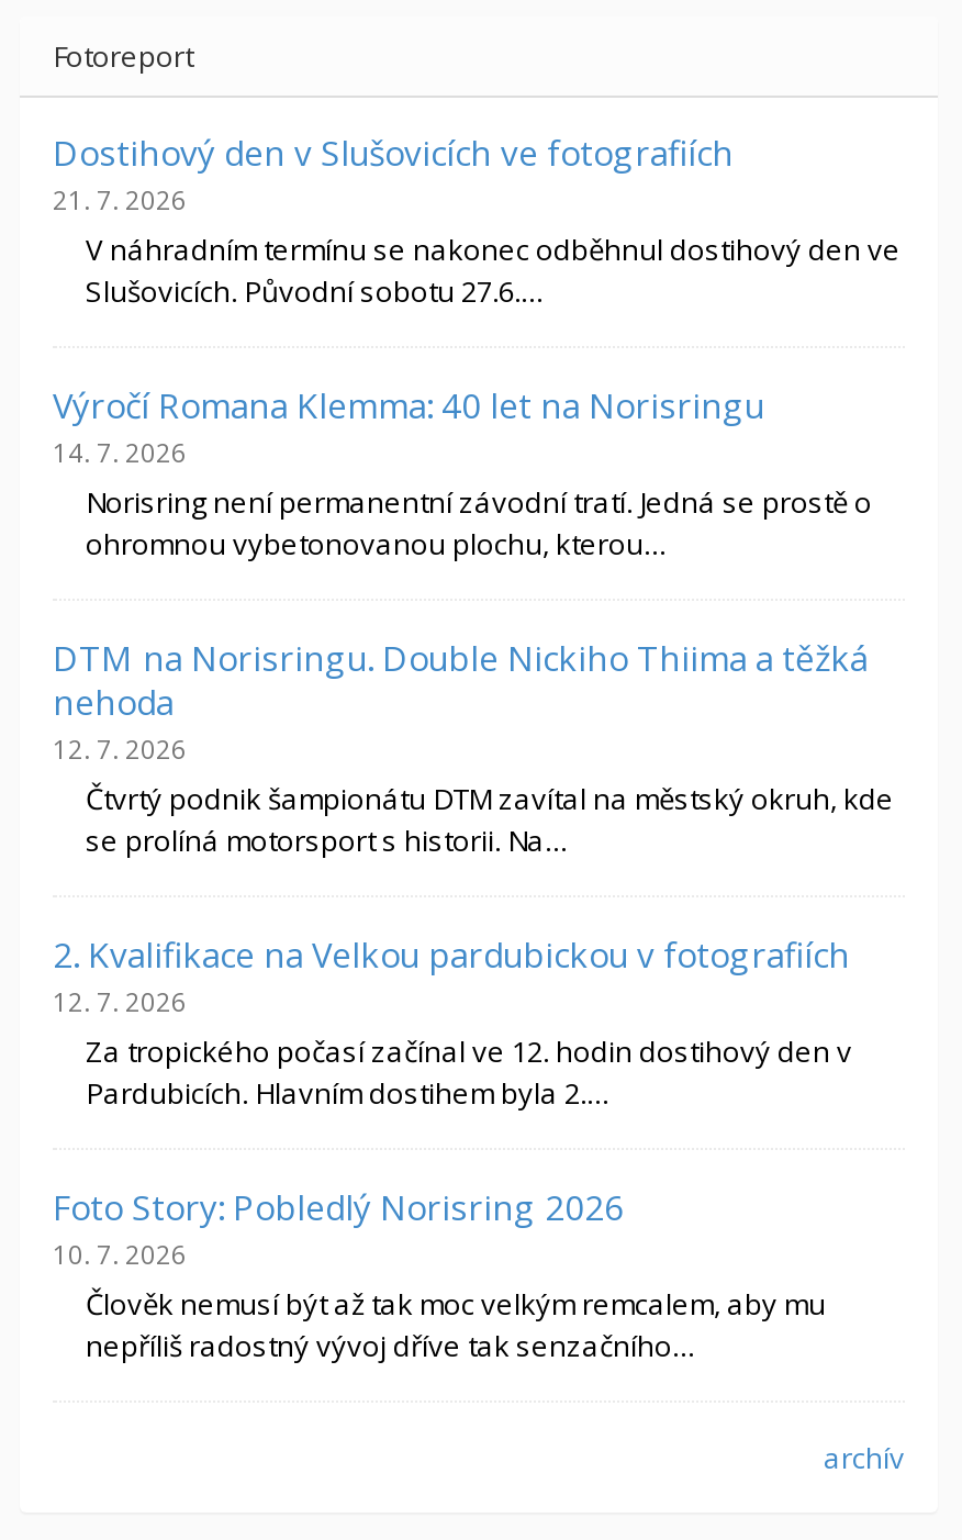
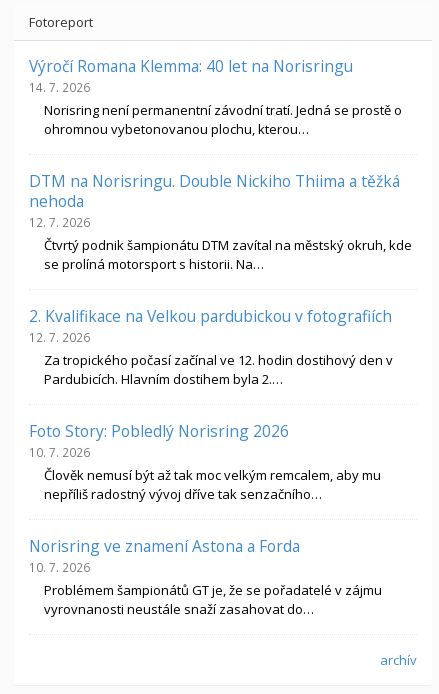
- Dostihový den v Slušovicích ve fotografiích
- 21. 7. 2026
- V náhradním termínu se nakonec odběhnul dostihový den ve
- Slušovicích. Původní sobotu 27.6.…

moved up: Výročí Romana Klemma: 40 let na Norisringu | 14. 7. 2026 | Norisring není permanentní závodní tratí. Jedná se prostě o | ... | Člověk nemusí být až tak moc velkým remcalem, aby mu | nepříliš radostný vývoj dříve tak senzačního…

+ Norisring ve znamení Astona a Forda
+ 10. 7. 2026
+ Problémem šampionátů GT je, že se pořadatelé v zájmu
+ vyrovnanosti neustále snaží zasahovat do…
